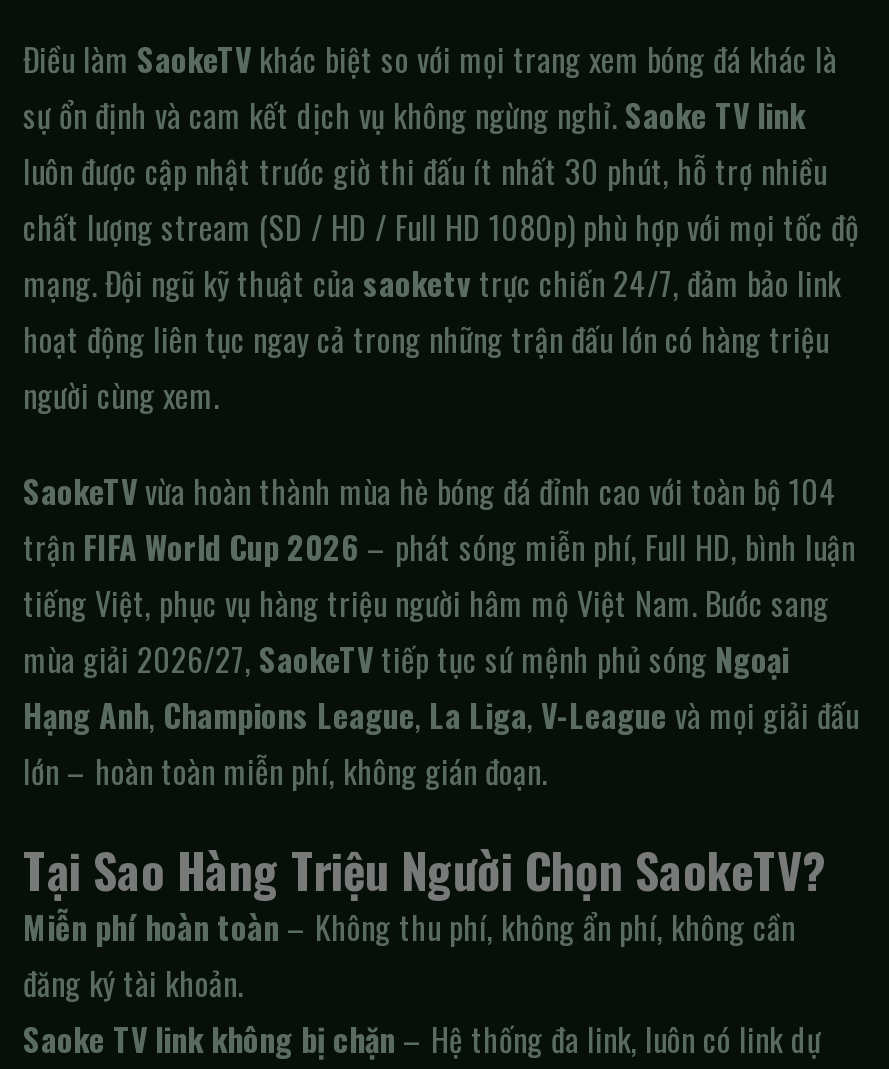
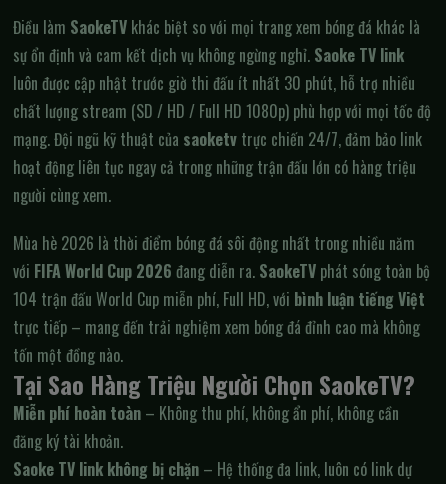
- SaokeTVvừa hoàn thành mùa hè bóng đá đỉnh cao với toàn bộ 104
- trận FIFA World Cup 2026 – phát sóng miễn phí, Full HD, bình luận
- tiếng Việt, phục vụ hàng triệu người hâm mộ Việt Nam. Bước sang
- mùa giải 2026/27, SaokeTV tiếp tục sứ mệnh phủ sóng Ngoại
- Hạng Anh, Champions League, La Liga, V-League và mọi giải đấu
- lớn – hoàn toàn miễn phí, không gián đoạn.
+ Mùa hè 2026 là thời điểm bóng đá sôi động nhất trong nhiều năm
+ với FIFA World Cup 2026 đang diễn ra. SaokeTV phát sóng toàn bộ
+ 104 trận đấu World Cup miễn phí, Full HD, với bình luận tiếng Việt
+ trực tiếp – mang đến trải nghiệm xem bóng đá đỉnh cao mà không
+ tốn một đồng nào.
